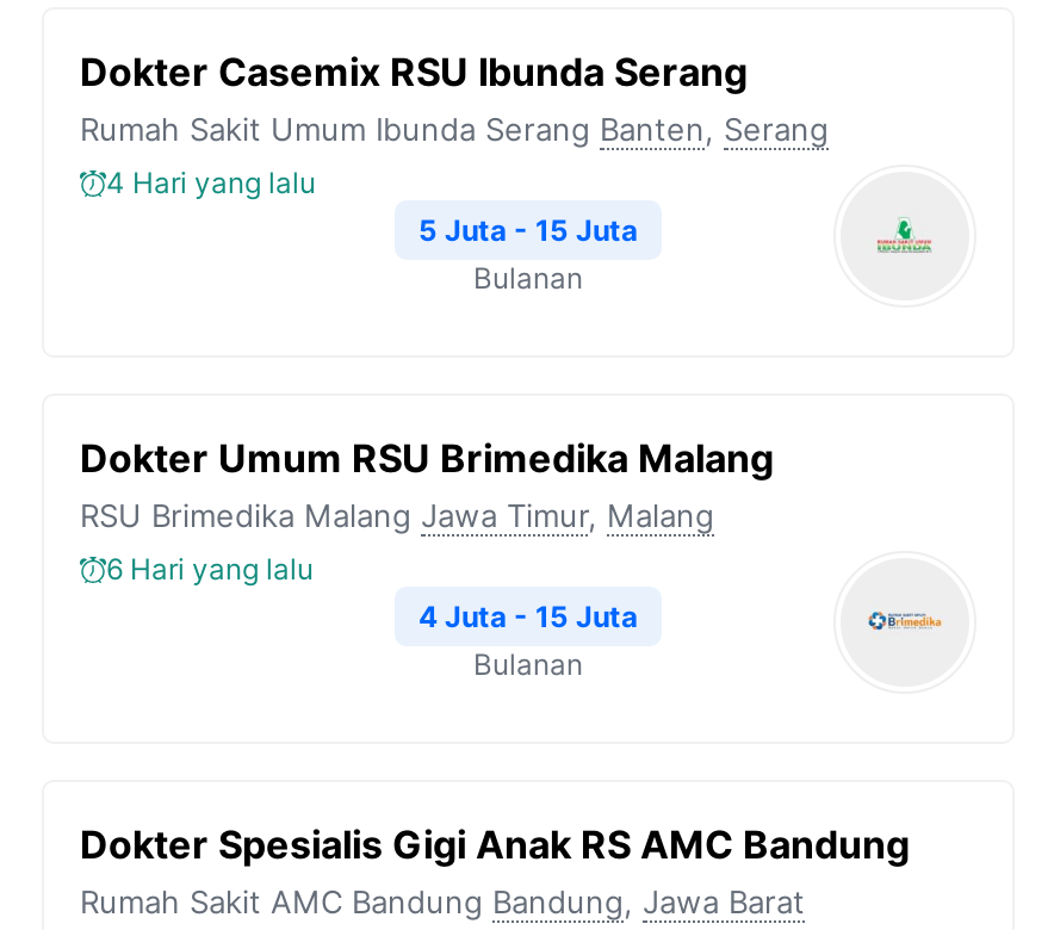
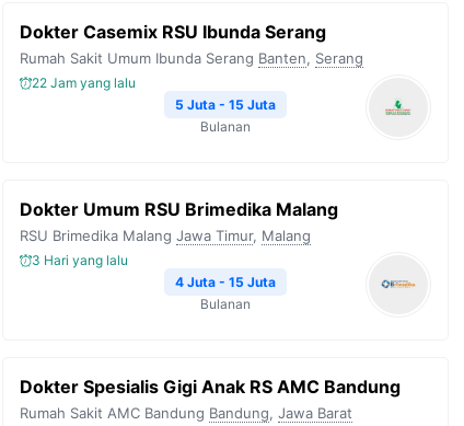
- 4 Hari yang lalu
+ 22 Jam yang lalu

- 6 Hari yang lalu
+ 3 Hari yang lalu
